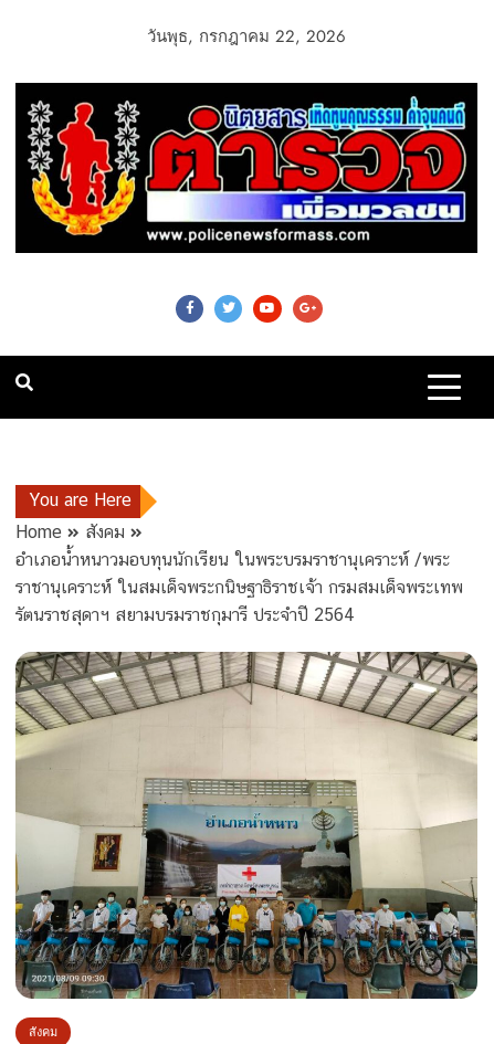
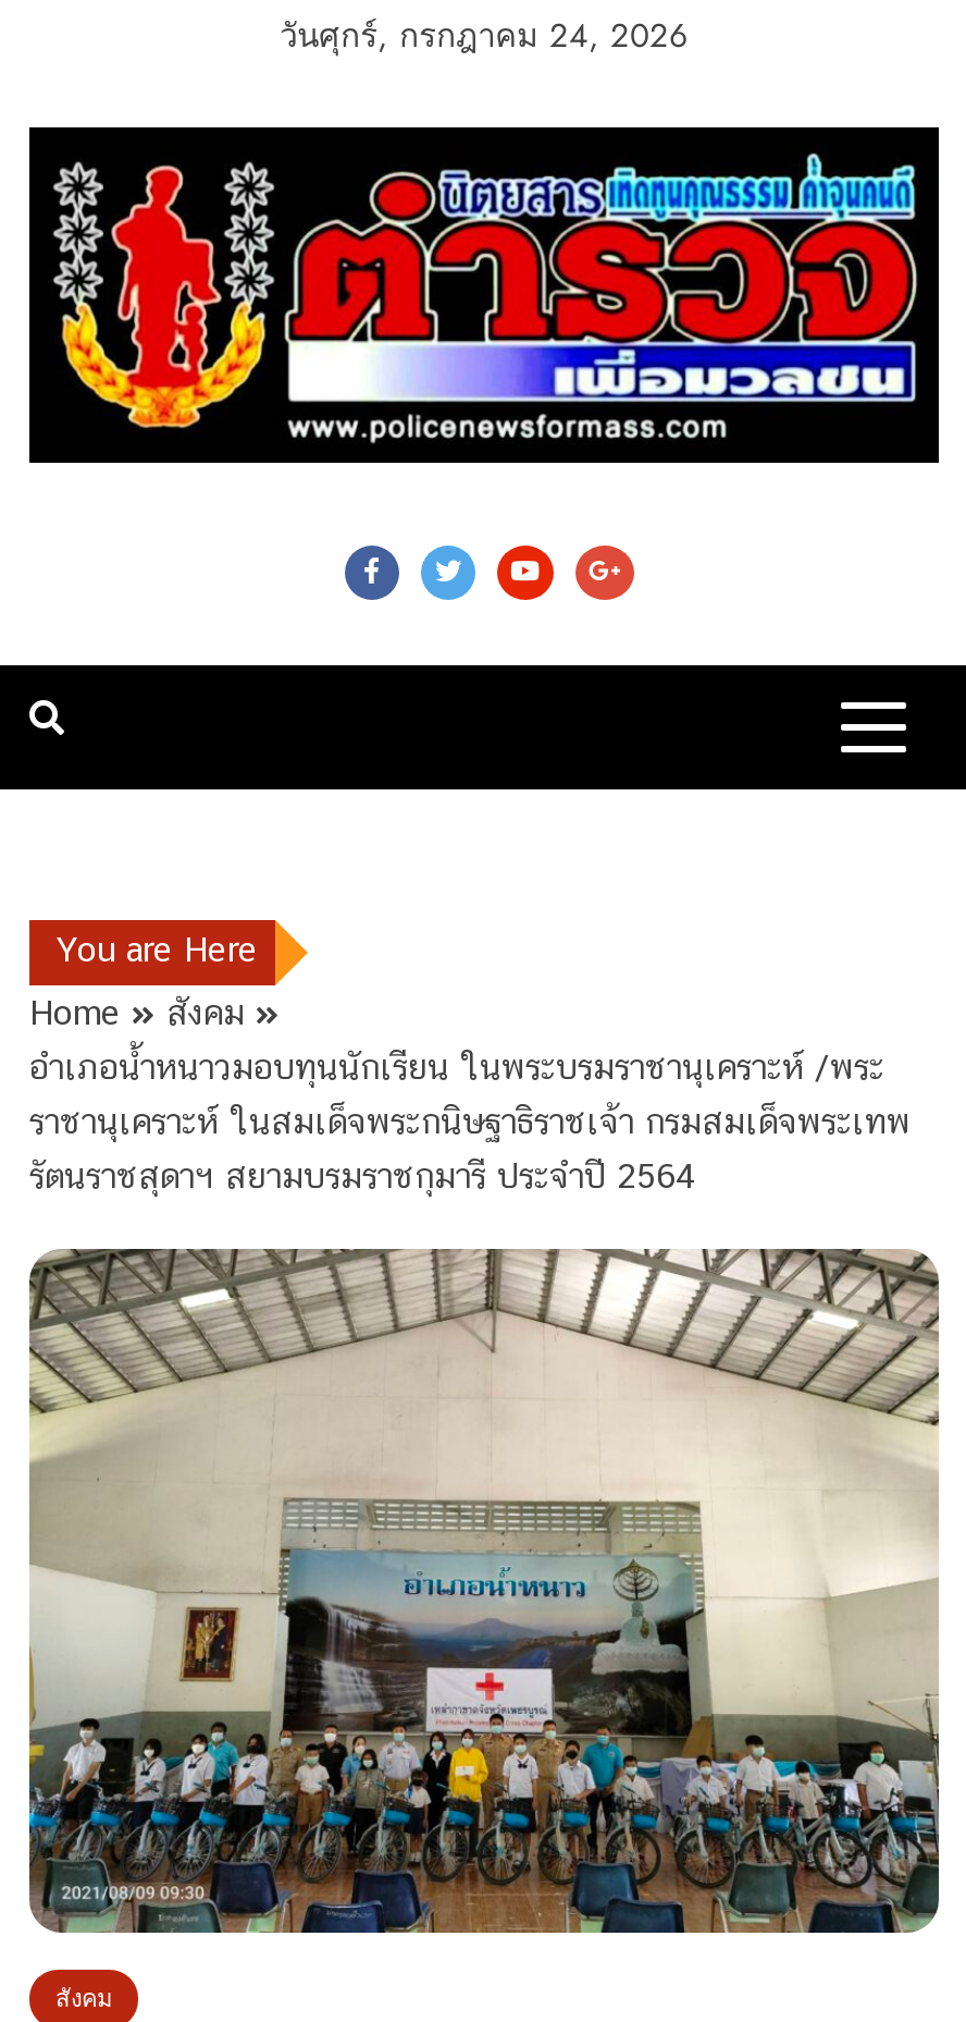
- วันพุธ, กรกฎาคม 22, 2026
+ วันศุกร์, กรกฎาคม 24, 2026
